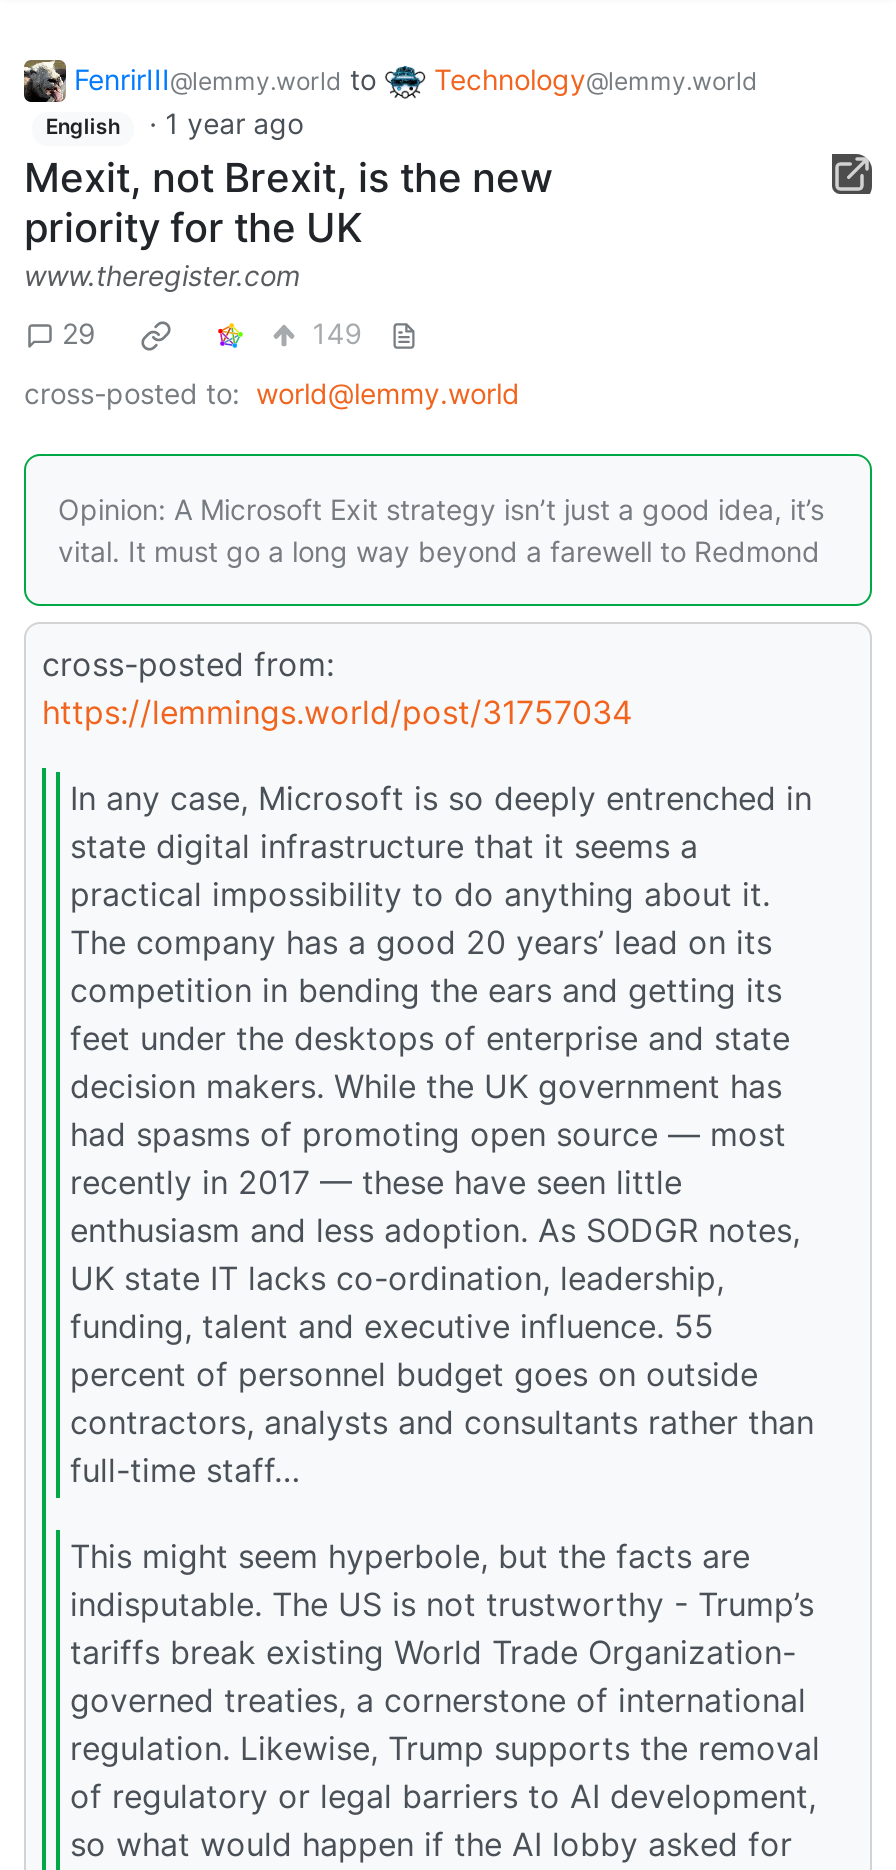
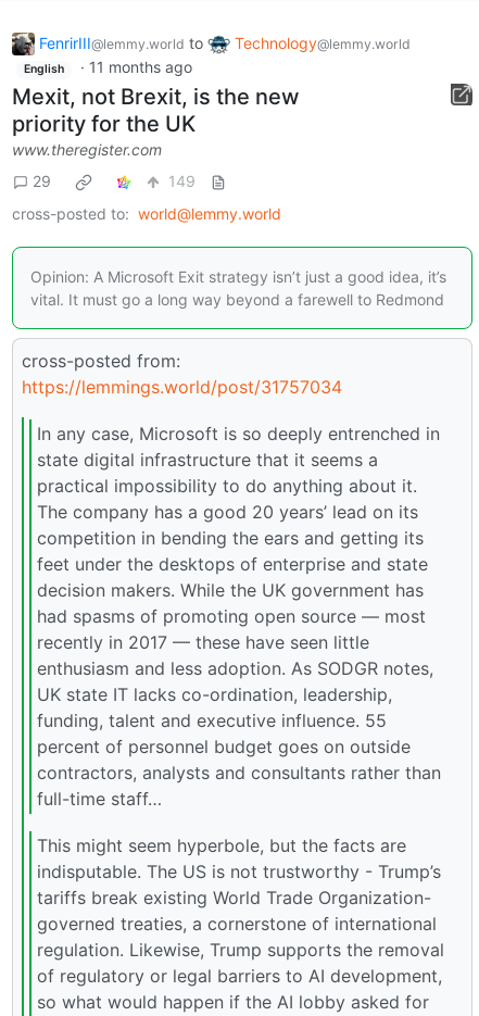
- English · 1 year ago
+ English · 11 months ago
